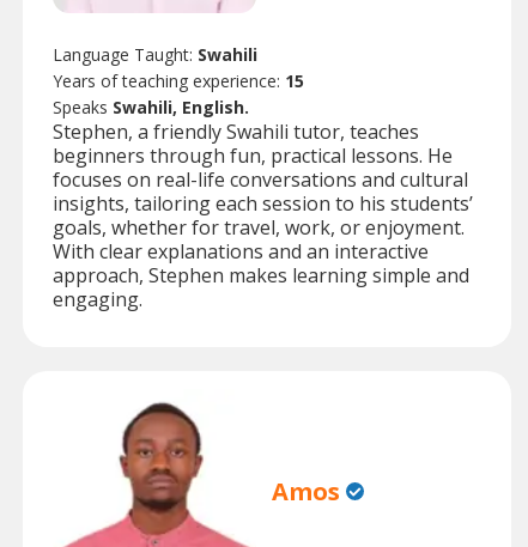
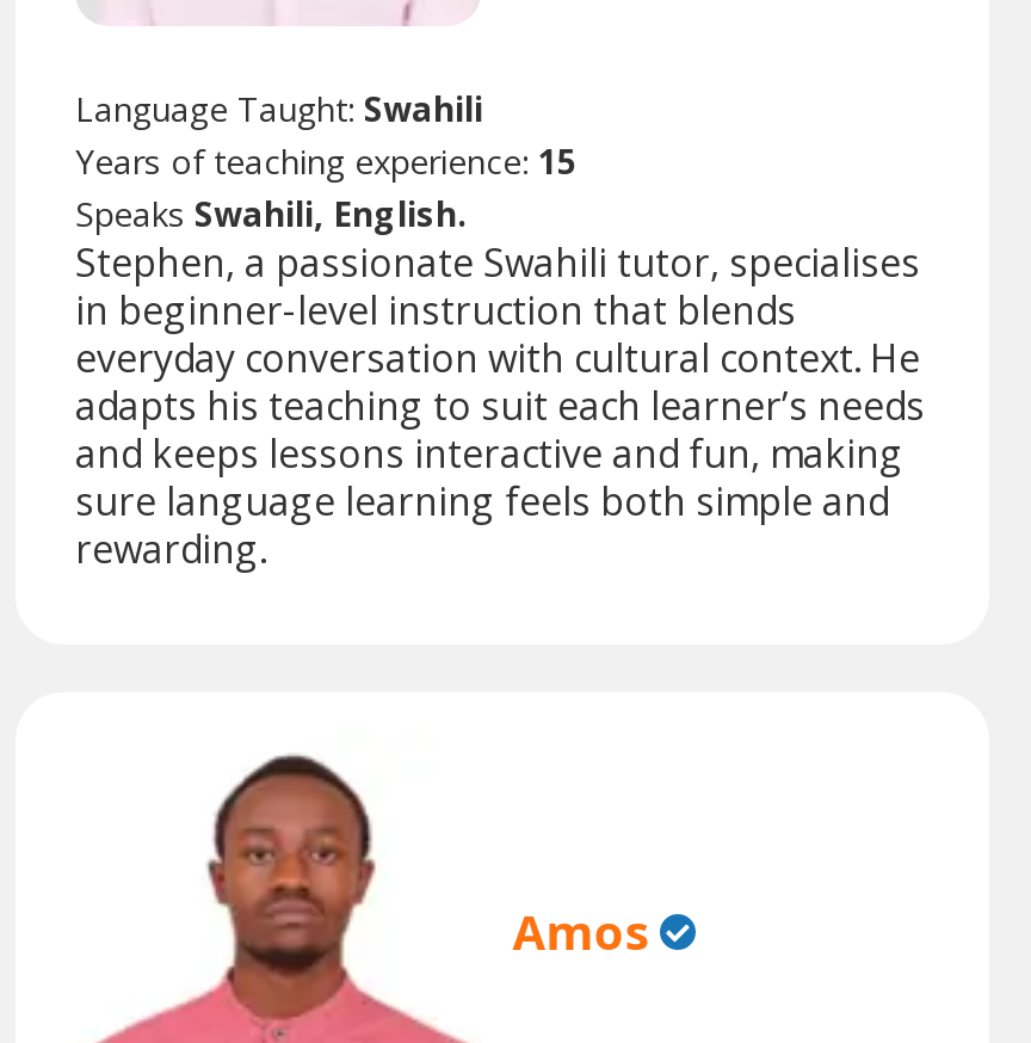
- Stephen, a friendly Swahili tutor, teaches
- beginners through fun, practical lessons. He
- focuses on real-life conversations and cultural
- insights, tailoring each session to his students’
- goals, whether for travel, work, or enjoyment.
- With clear explanations and an interactive
- approach, Stephen makes learning simple and
- engaging.
+ Stephen, a passionate Swahili tutor, specialises
+ in beginner-level instruction that blends
+ everyday conversation with cultural context. He
+ adapts his teaching to suit each learner’s needs
+ and keeps lessons interactive and fun, making
+ sure language learning feels both simple and
+ rewarding.
